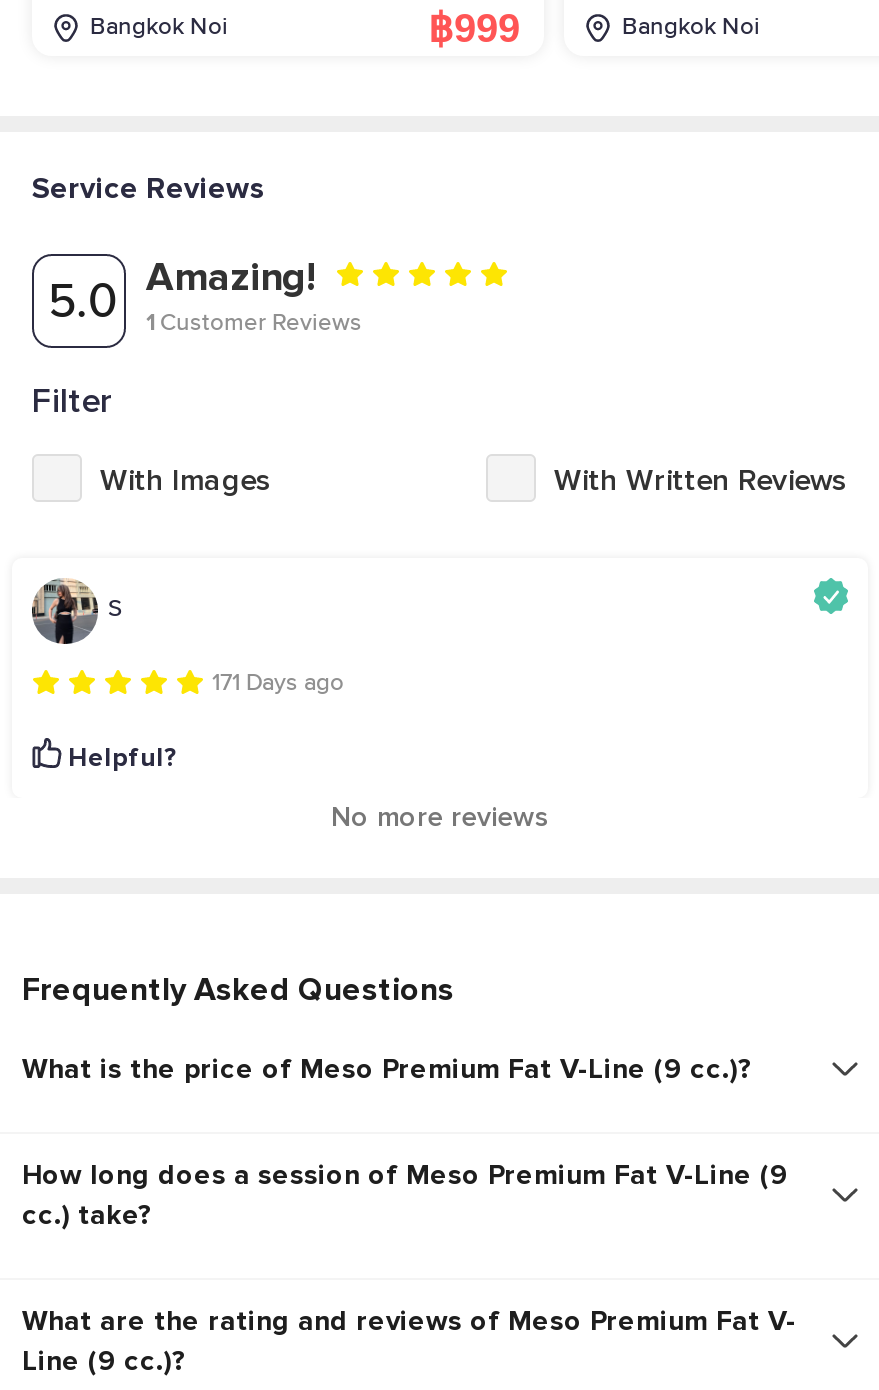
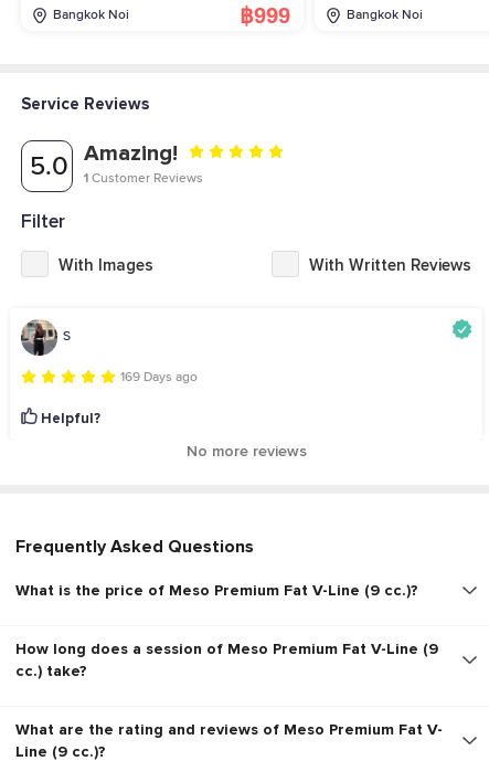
- 171 Days ago
+ 169 Days ago
